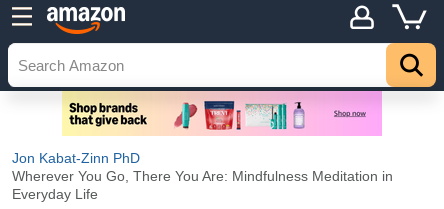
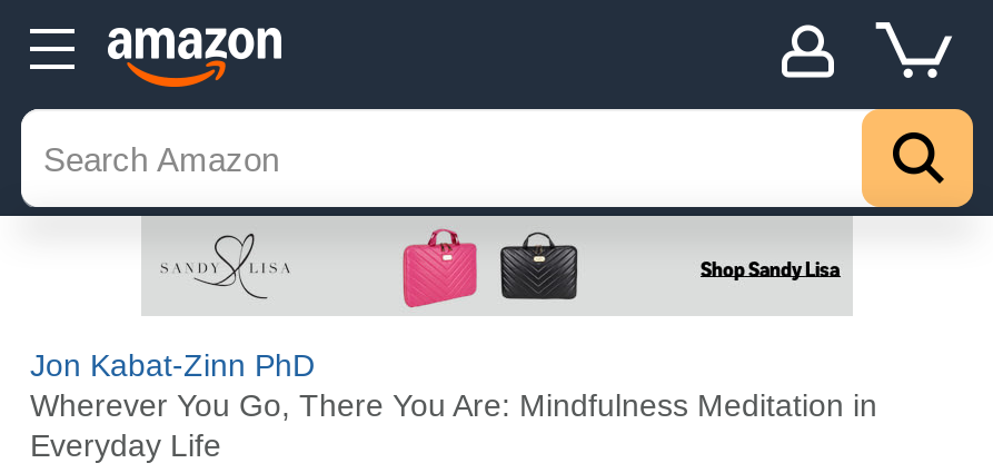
- [image]
+ [image]
